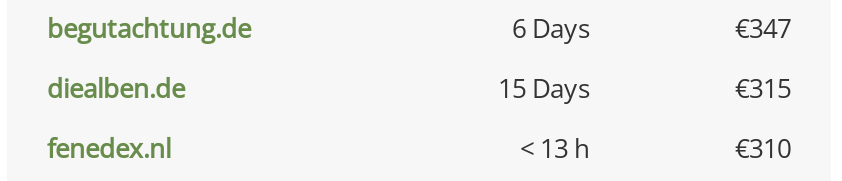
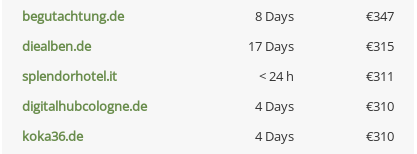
- 6 Days
+ 8 Days

- 15 Days
+ 17 Days

- fenedex.nl
- < 13 h
+ splendorhotel.it
+ < 24 h
+ €311
+ digitalhubcologne.de
+ 4 Days
+ €310
+ koka36.de
+ 4 Days
